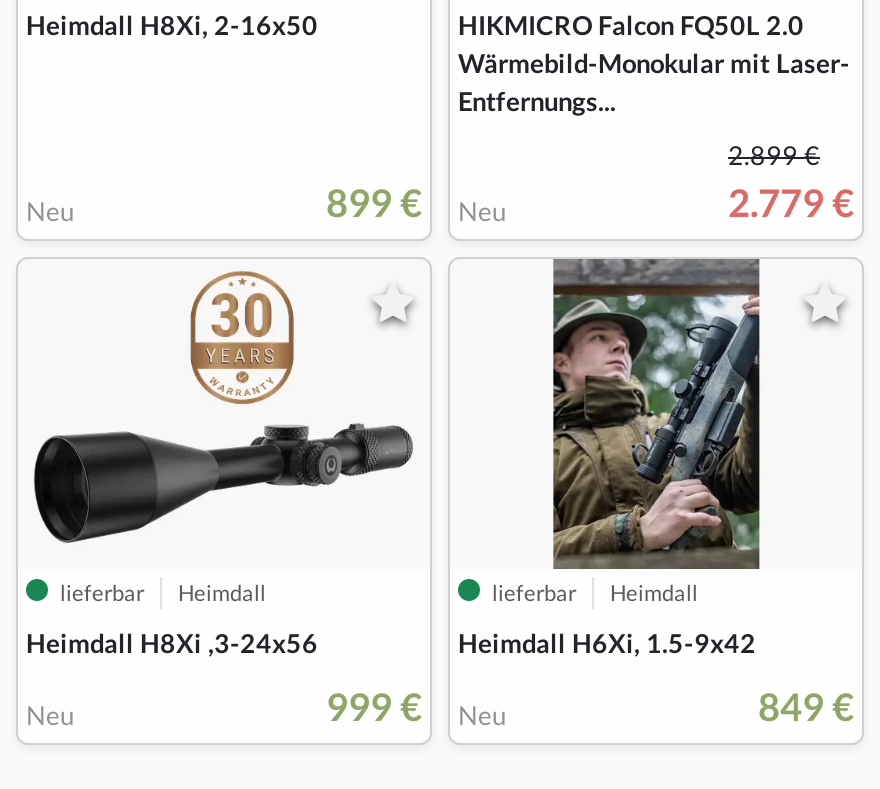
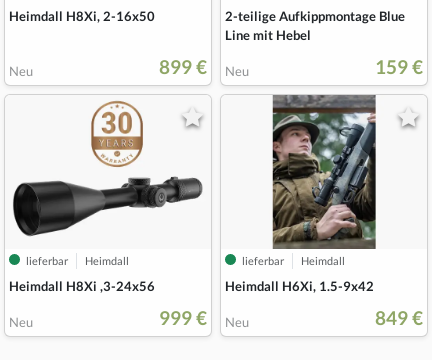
- HIKMICRO Falcon FQ50L 2.0
- Wärmebild-Monokular mit Laser-
- Entfernungs...
+ 2-teilige Aufkippmontage Blue
+ Line mit Hebel

- 2.899 €
- 2.779 €
+ 159 €
